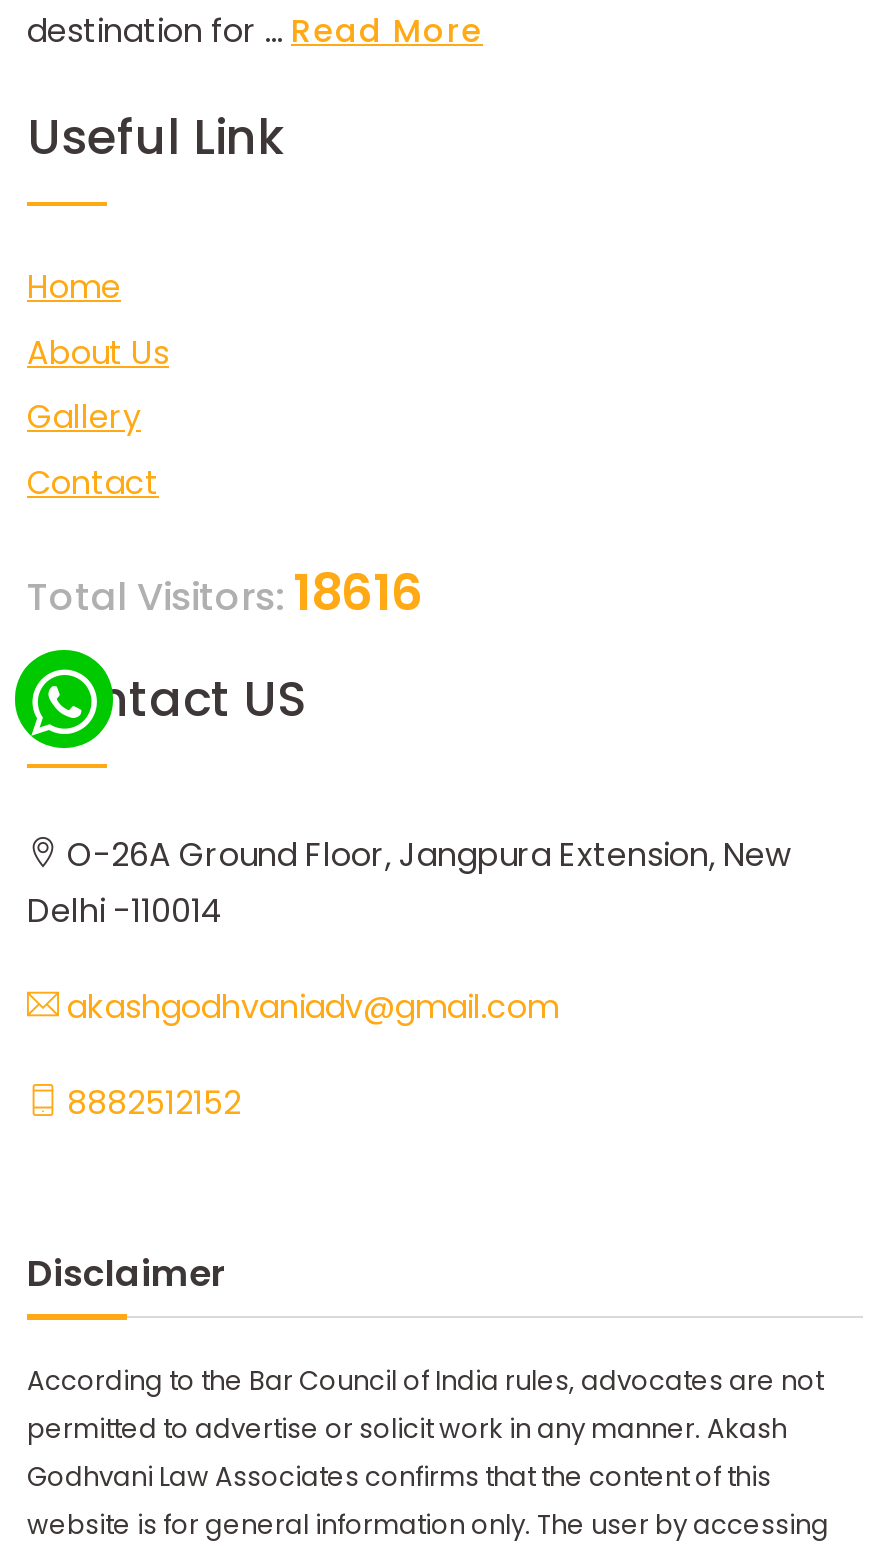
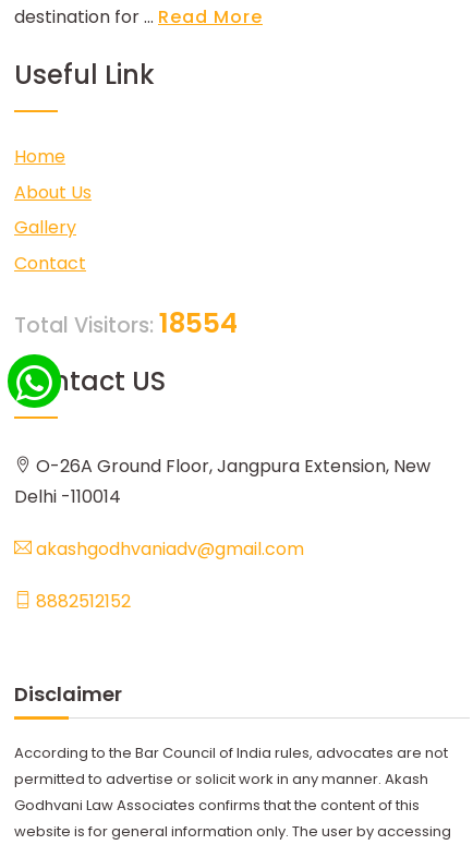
- Total Visitors: 18616
+ Total Visitors: 18554
